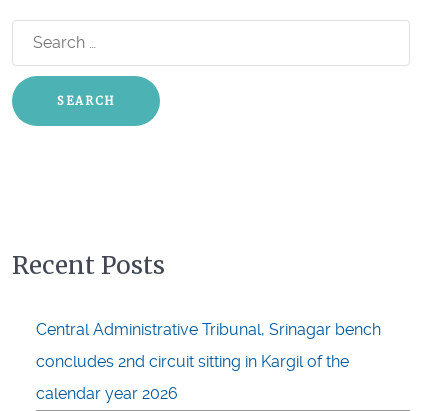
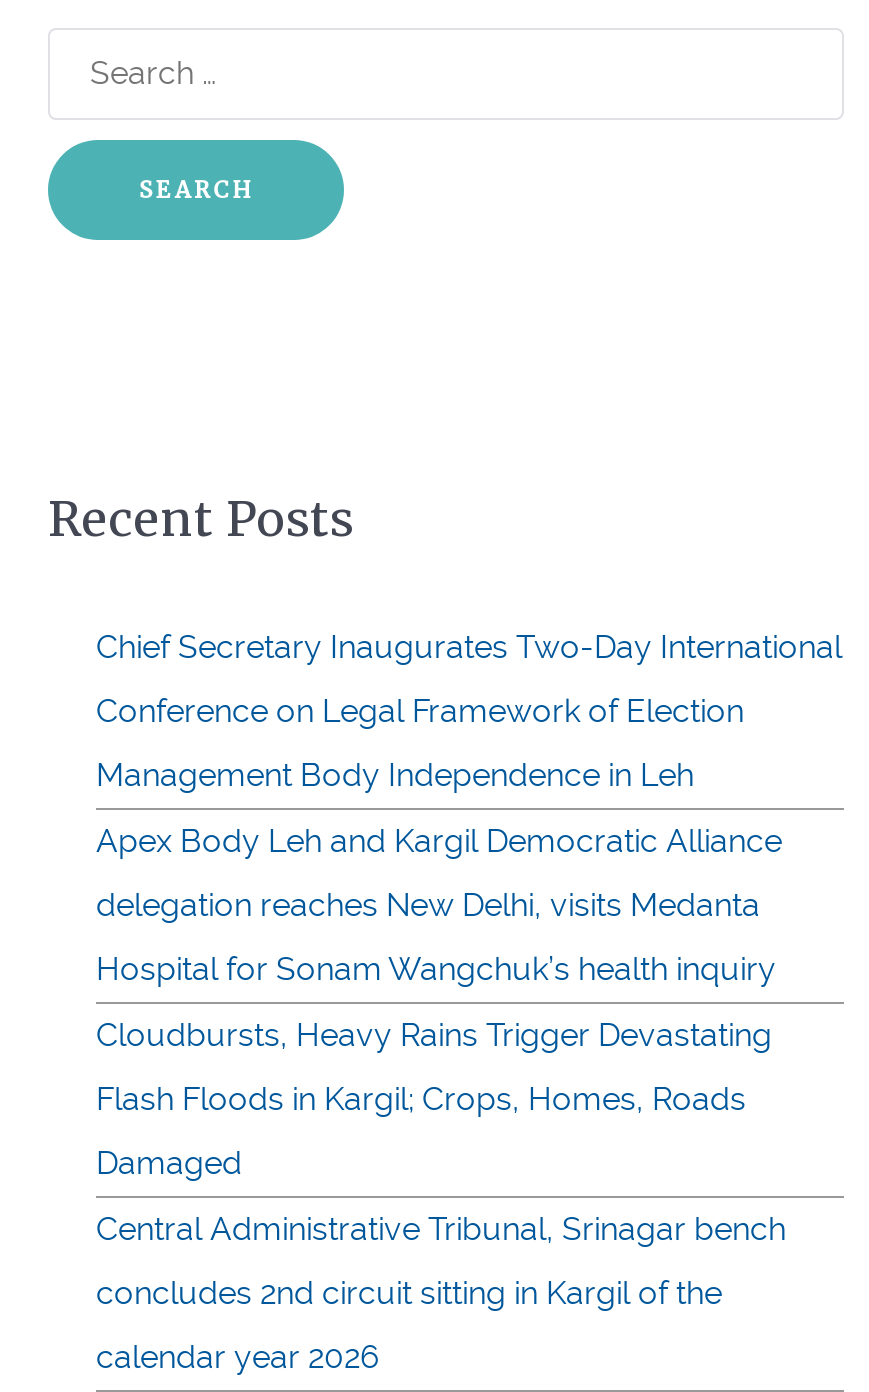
+ Chief Secretary Inaugurates Two-Day International
+ Conference on Legal Framework of Election
+ Management Body Independence in Leh
+ Apex Body Leh and Kargil Democratic Alliance
+ delegation reaches New Delhi, visits Medanta
+ Hospital for Sonam Wangchuk’s health inquiry
+ Cloudbursts, Heavy Rains Trigger Devastating
+ Flash Floods in Kargil; Crops, Homes, Roads
+ Damaged
